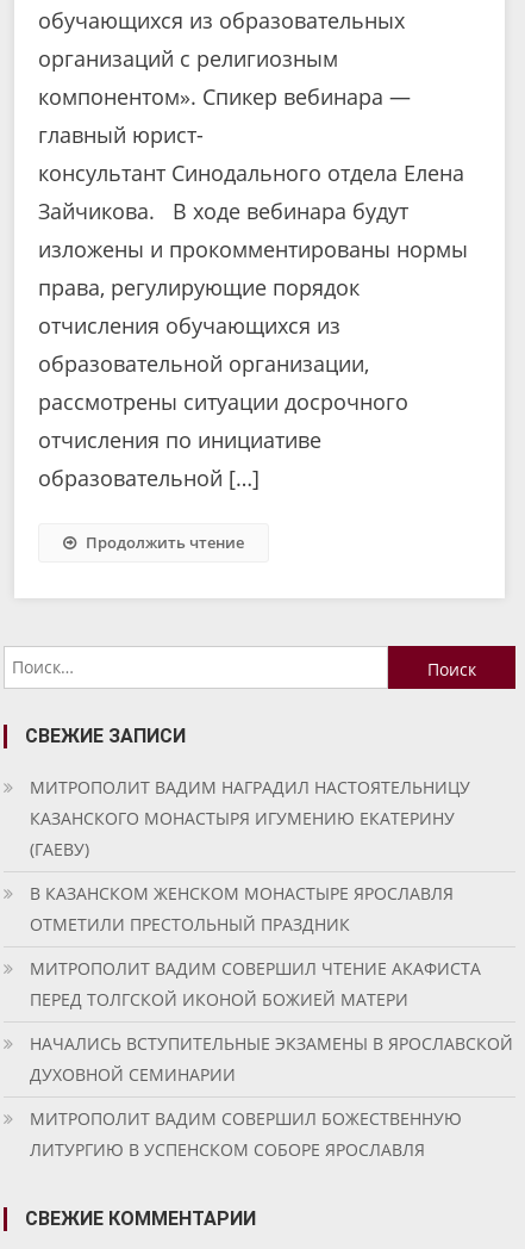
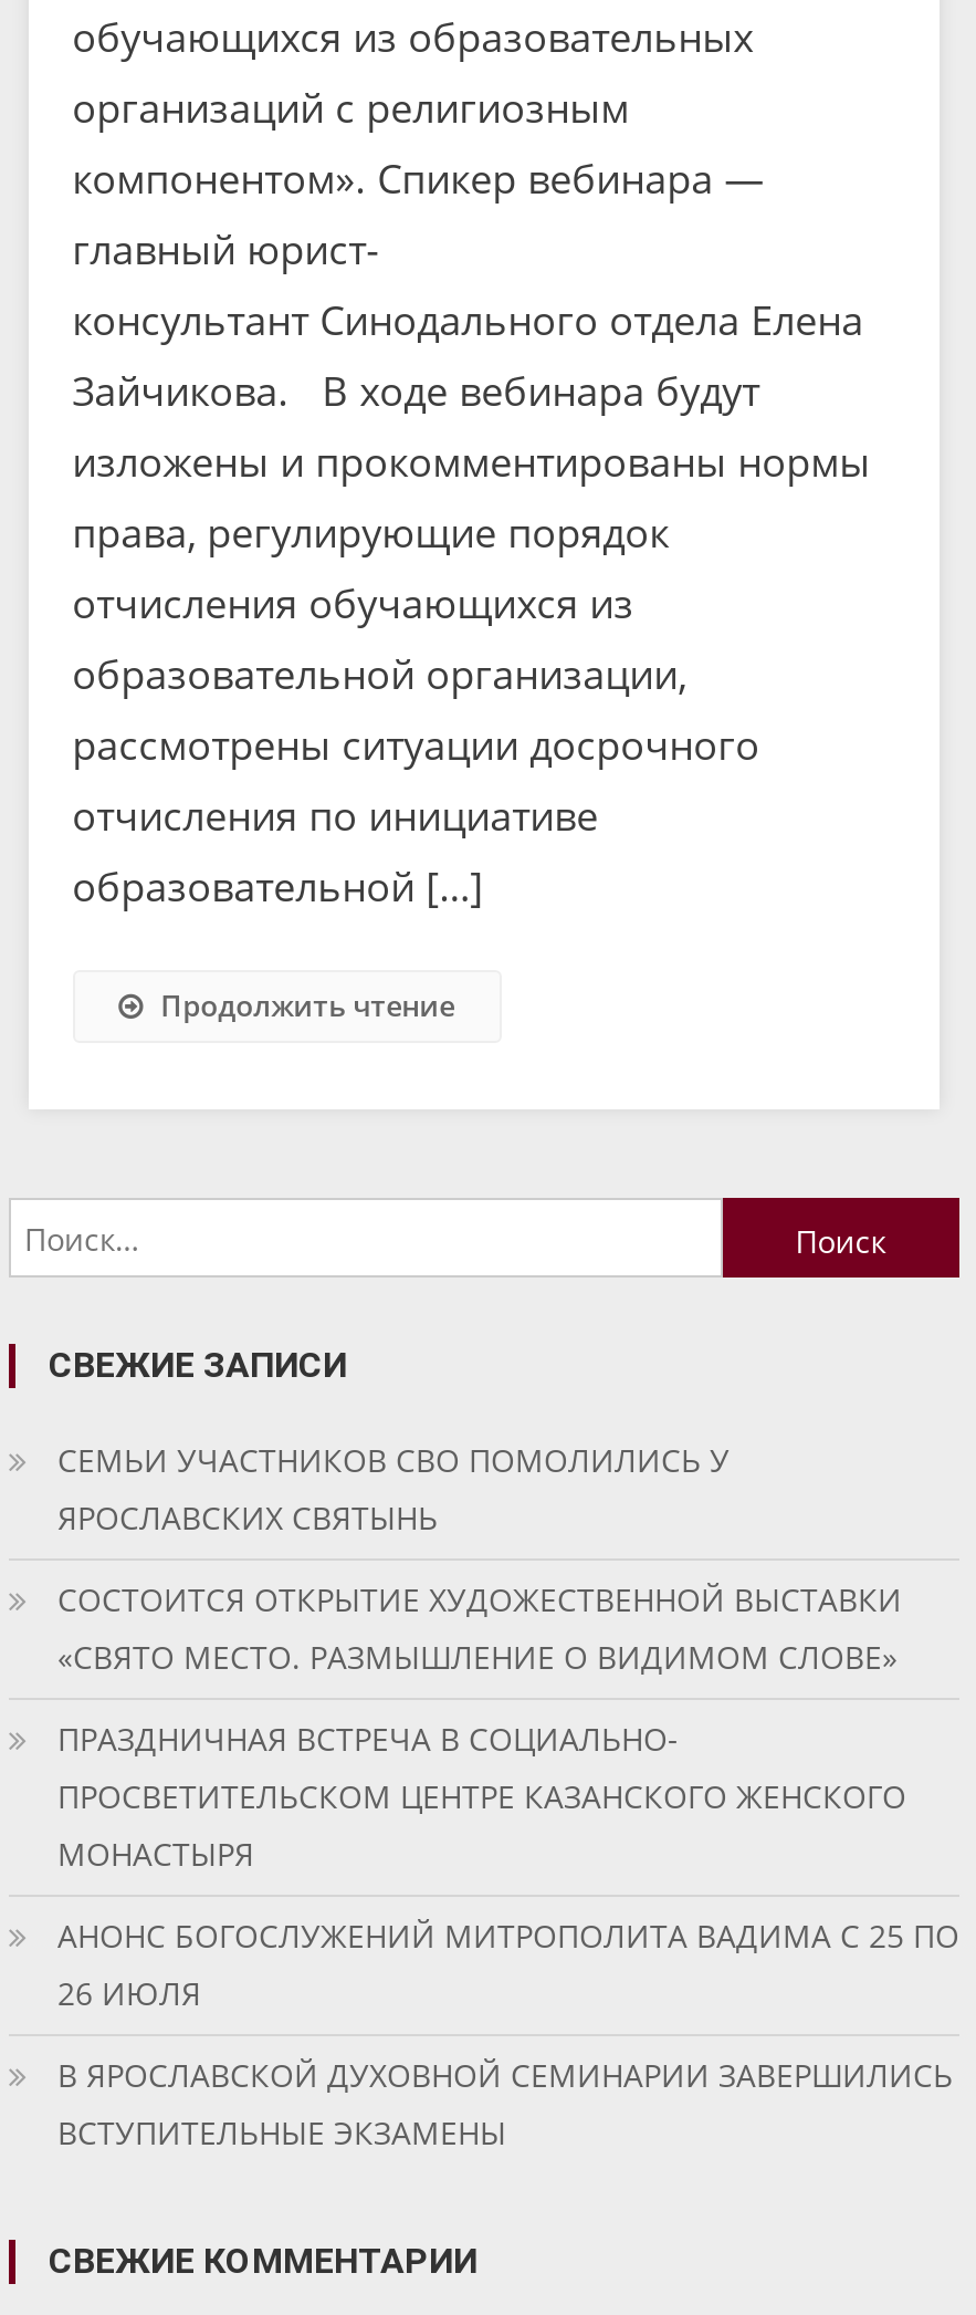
- МИТРОПОЛИТ ВАДИМ НАГРАДИЛ НАСТОЯТЕЛЬНИЦУ
- КАЗАНСКОГО МОНАСТЫРЯ ИГУМЕНИЮ ЕКАТЕРИНУ
- (ГАЕВУ)
+ СЕМЬИ УЧАСТНИКОВ СВО ПОМОЛИЛИСЬ У
+ ЯРОСЛАВСКИХ СВЯТЫНЬ

- В КАЗАНСКОМ ЖЕНСКОМ МОНАСТЫРЕ ЯРОСЛАВЛЯ
- ОТМЕТИЛИ ПРЕСТОЛЬНЫЙ ПРАЗДНИК
+ СОСТОИТСЯ ОТКРЫТИЕ ХУДОЖЕСТВЕННОЙ ВЫСТАВКИ
+ «СВЯТО МЕСТО. РАЗМЫШЛЕНИЕ О ВИДИМОМ СЛОВЕ»

- МИТРОПОЛИТ ВАДИМ СОВЕРШИЛ ЧТЕНИЕ АКАФИСТА
- ПЕРЕД ТОЛГСКОЙ ИКОНОЙ БОЖИЕЙ МАТЕРИ
+ ПРАЗДНИЧНАЯ ВСТРЕЧА В СОЦИАЛЬНО-
+ ПРОСВЕТИТЕЛЬСКОМ ЦЕНТРЕ КАЗАНСКОГО ЖЕНСКОГО
+ МОНАСТЫРЯ

- НАЧАЛИСЬ ВСТУПИТЕЛЬНЫЕ ЭКЗАМЕНЫ В ЯРОСЛАВСКОЙ
- ДУХОВНОЙ СЕМИНАРИИ
+ АНОНС БОГОСЛУЖЕНИЙ МИТРОПОЛИТА ВАДИМА С 25 ПО
+ 26 ИЮЛЯ

- МИТРОПОЛИТ ВАДИМ СОВЕРШИЛ БОЖЕСТВЕННУЮ
- ЛИТУРГИЮ В УСПЕНСКОМ СОБОРЕ ЯРОСЛАВЛЯ
+ В ЯРОСЛАВСКОЙ ДУХОВНОЙ СЕМИНАРИИ ЗАВЕРШИЛИСЬ
+ ВСТУПИТЕЛЬНЫЕ ЭКЗАМЕНЫ
